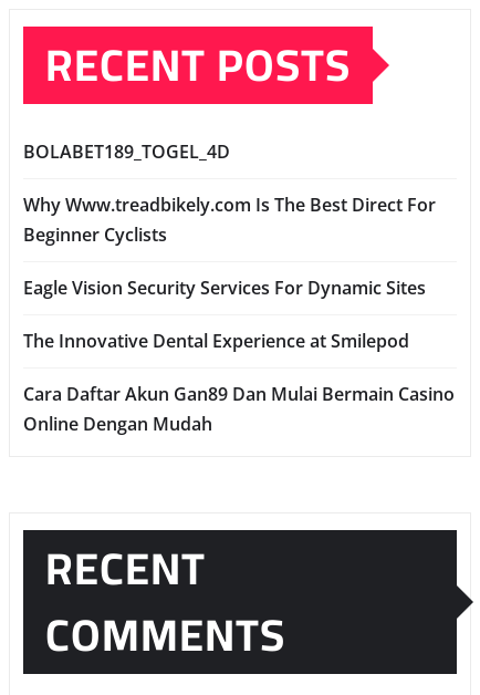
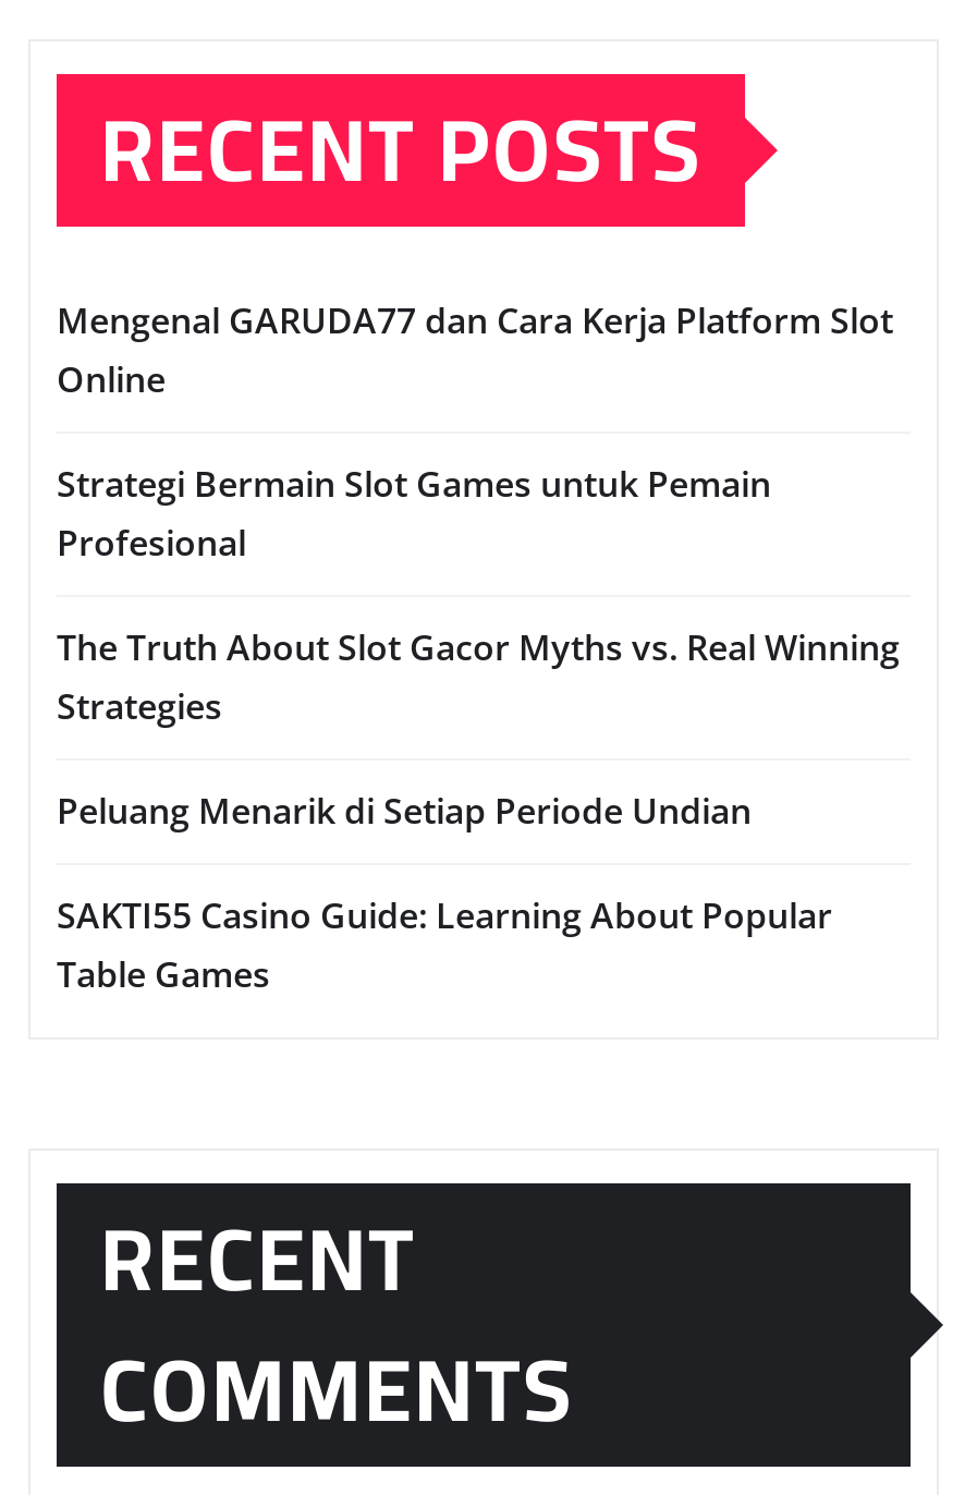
- BOLABET189_TOGEL_4D
+ Mengenal GARUDA77 dan Cara Kerja Platform Slot
+ Online

- Why Www.treadbikely.com Is The Best Direct For
- Beginner Cyclists
+ Strategi Bermain Slot Games untuk Pemain
+ Profesional

- Eagle Vision Security Services For Dynamic Sites
+ The Truth About Slot Gacor Myths vs. Real Winning
+ Strategies

- The Innovative Dental Experience at Smilepod
+ Peluang Menarik di Setiap Periode Undian

- Cara Daftar Akun Gan89 Dan Mulai Bermain Casino
- Online Dengan Mudah
+ SAKTI55 Casino Guide: Learning About Popular
+ Table Games
